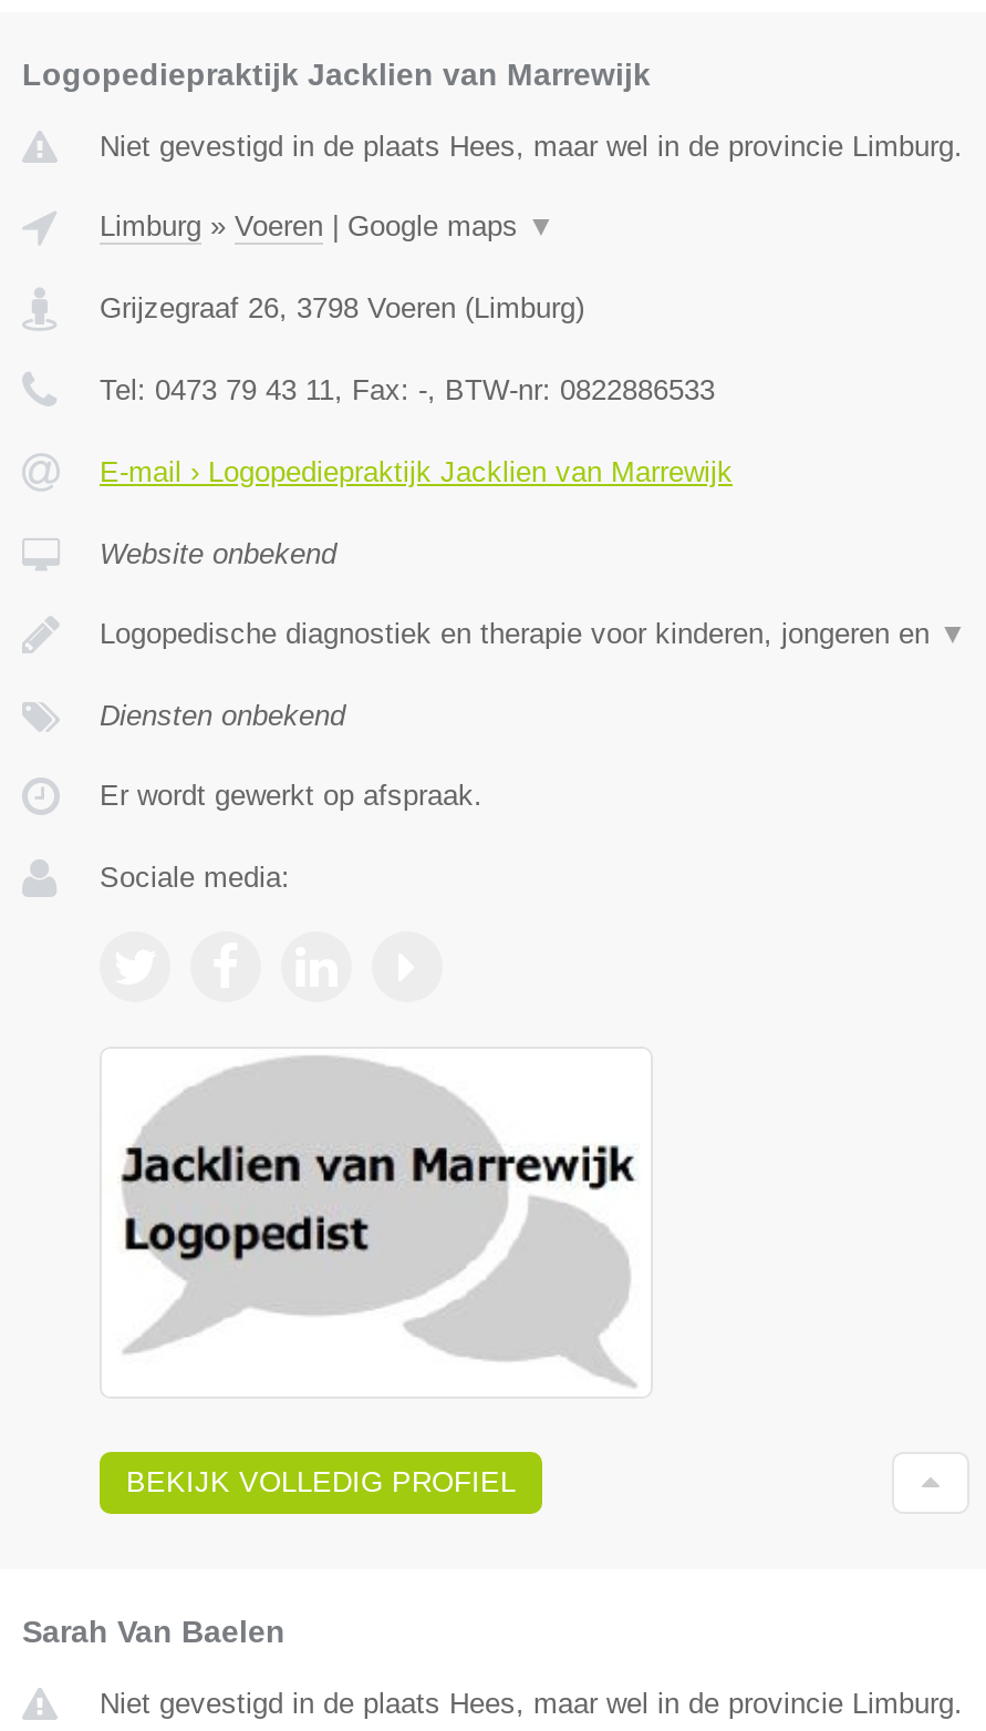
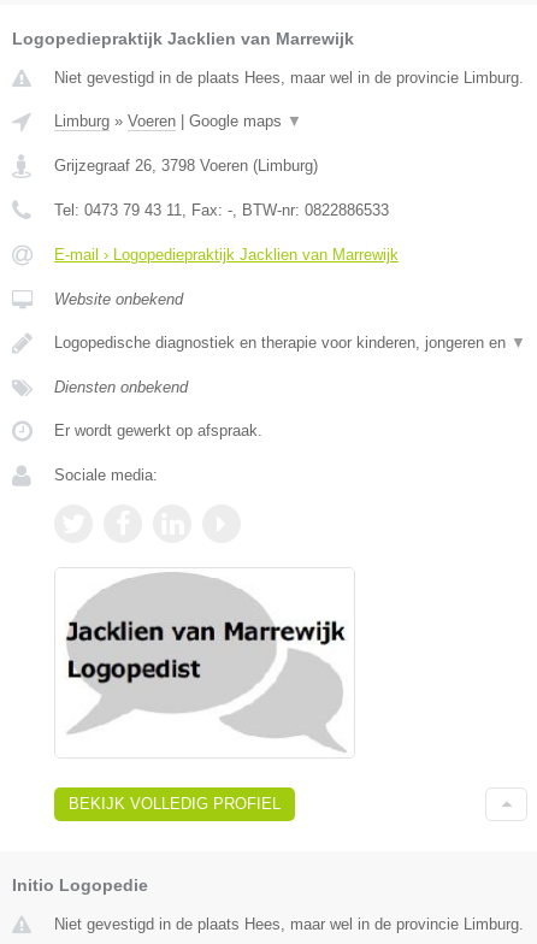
- Sarah Van Baelen
+ Initio Logopedie
